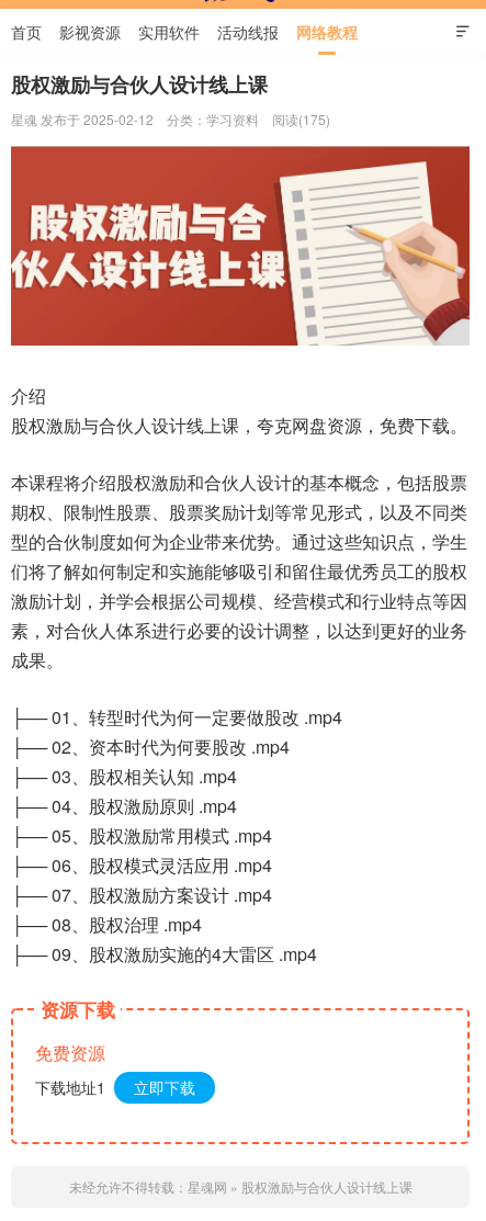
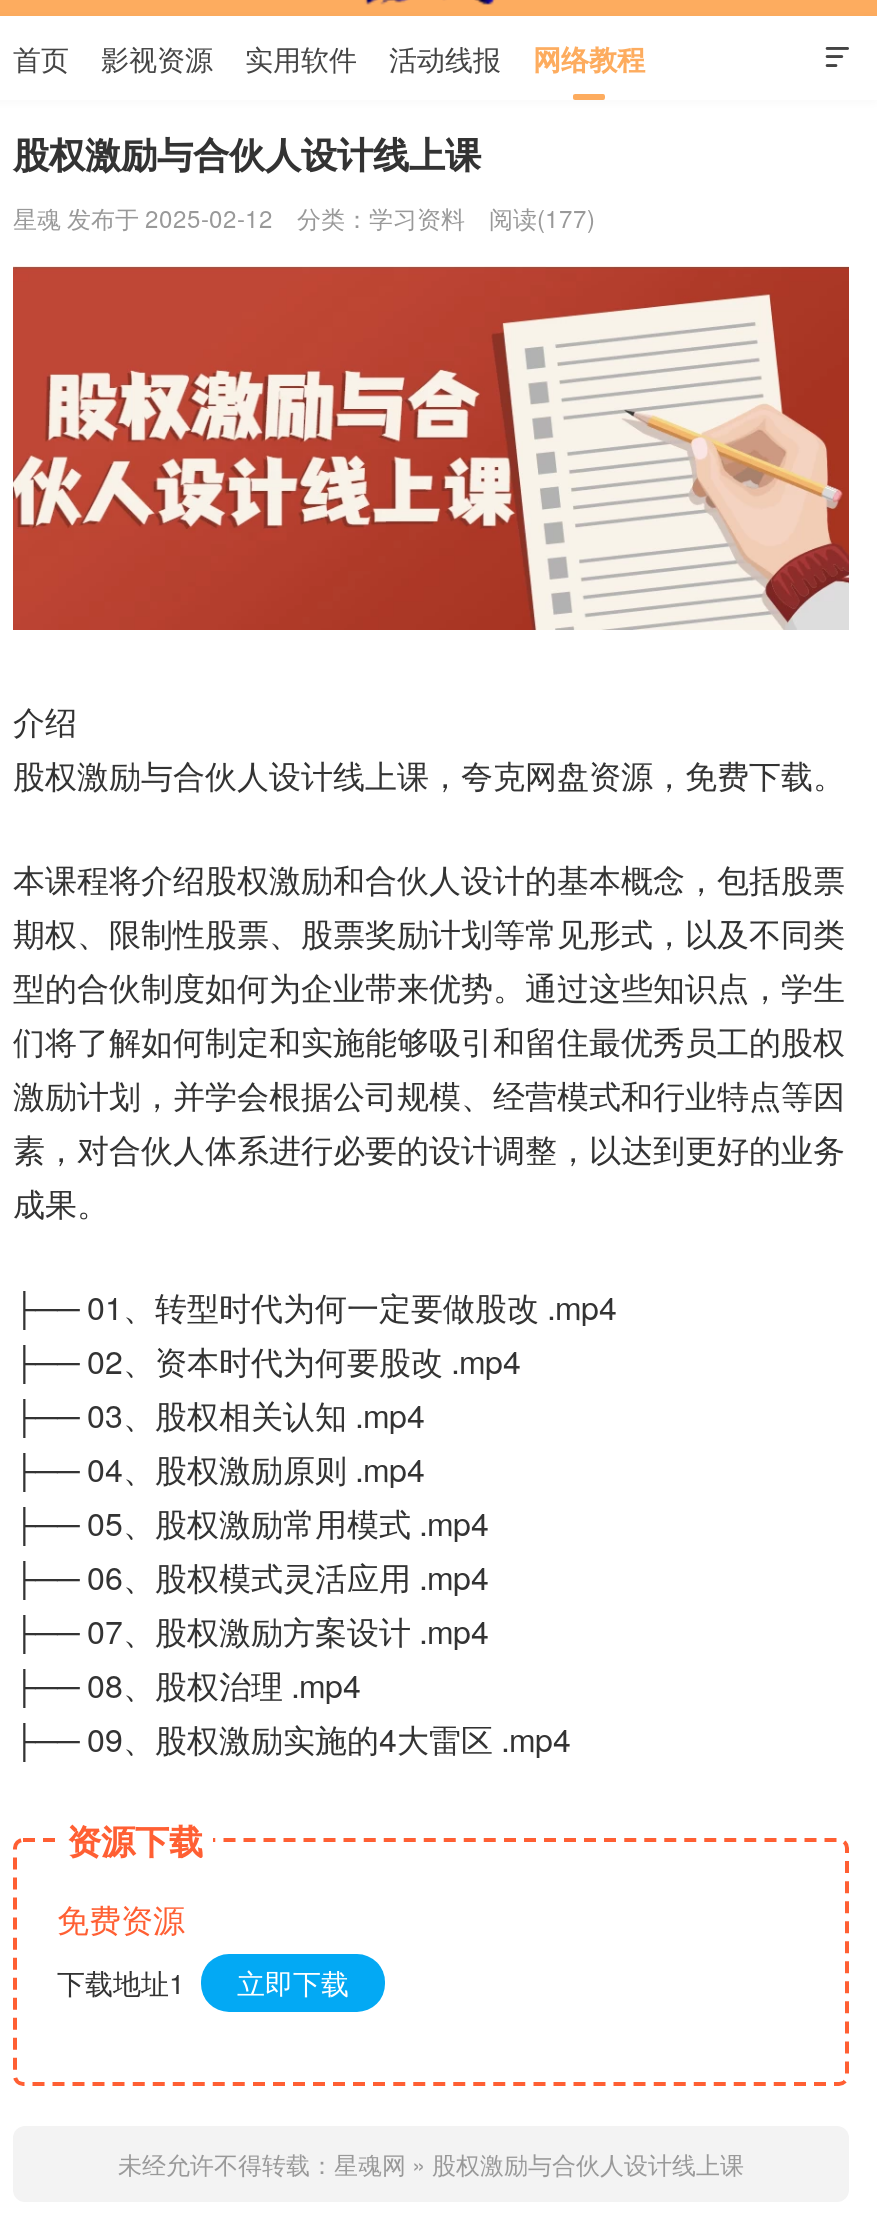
- 星魂 发布于 2025-02-12 分类：学习资料 阅读(175)
+ 星魂 发布于 2025-02-12 分类：学习资料 阅读(177)
